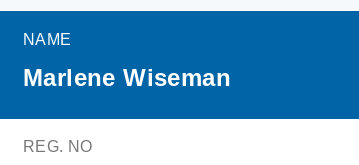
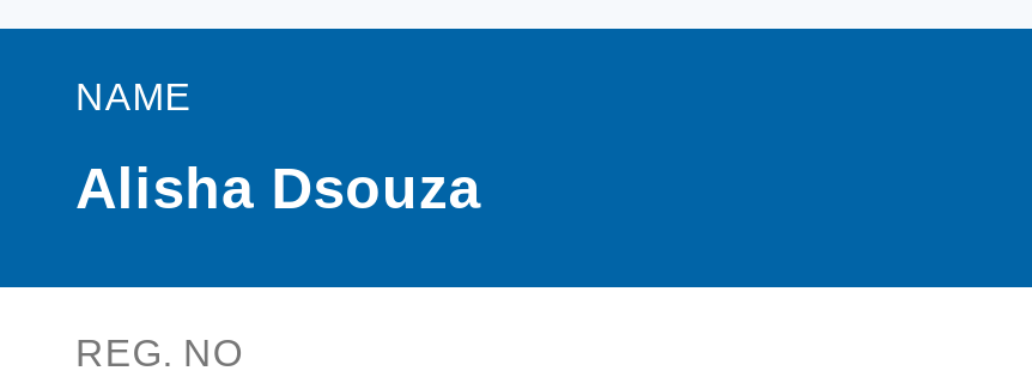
- Marlene Wiseman
+ Alisha Dsouza
